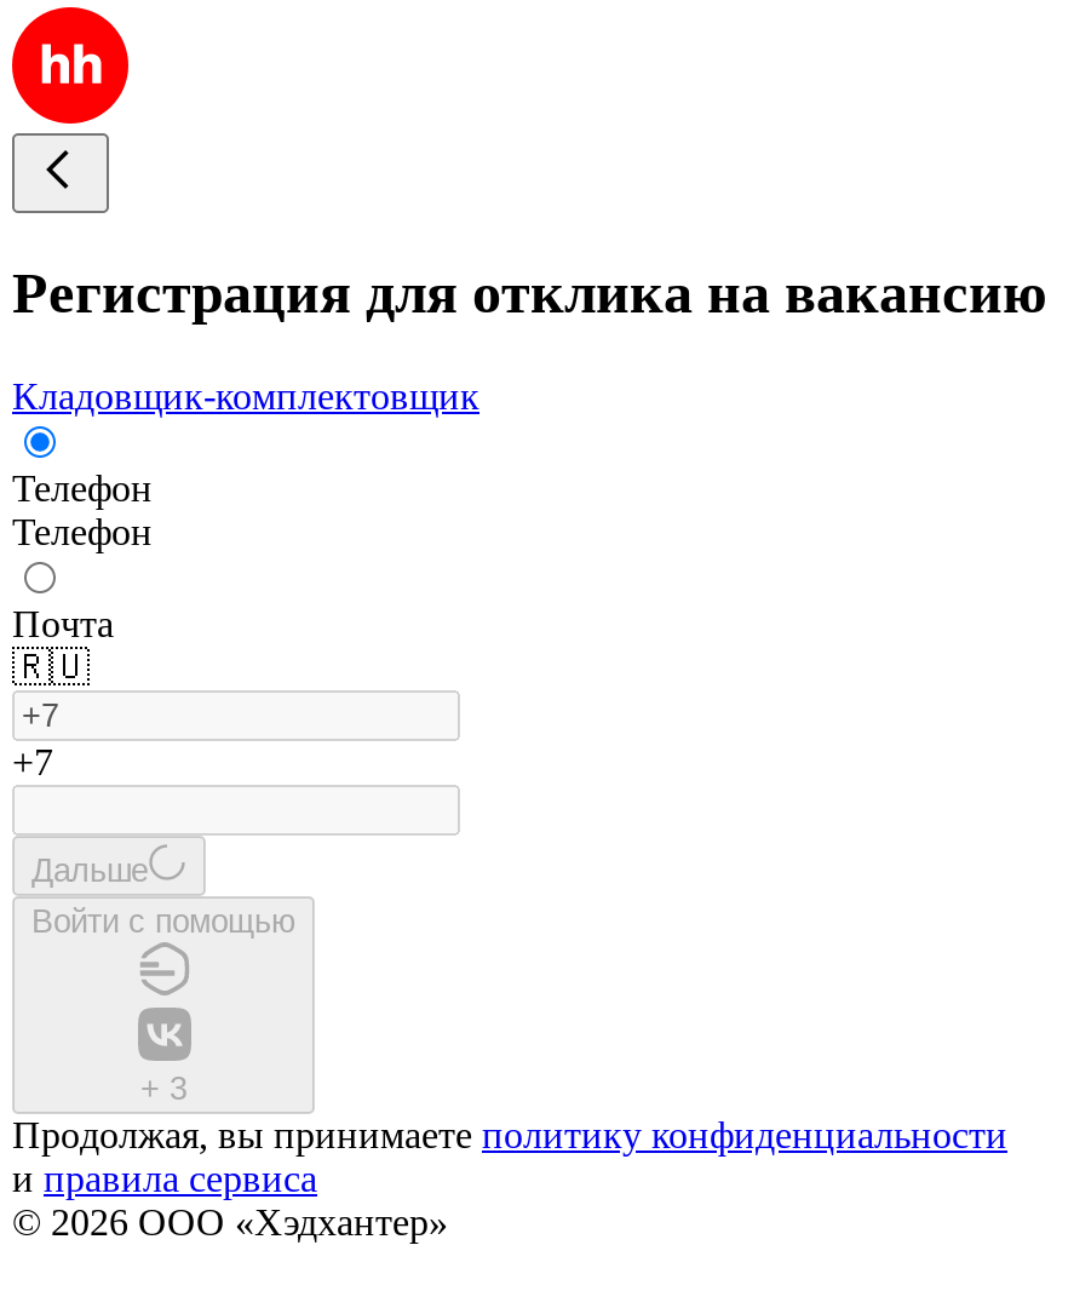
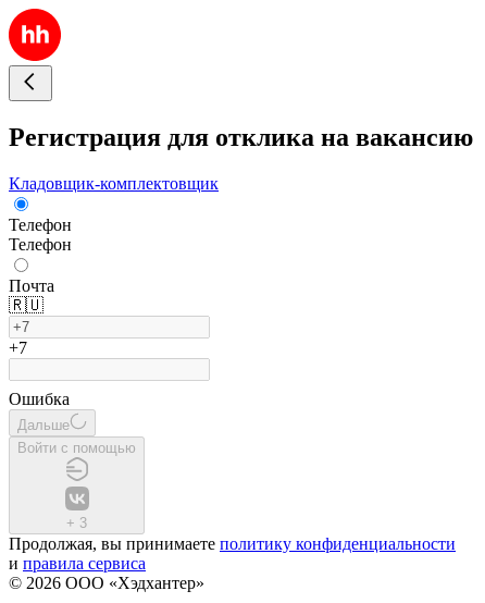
+ Ошибка
